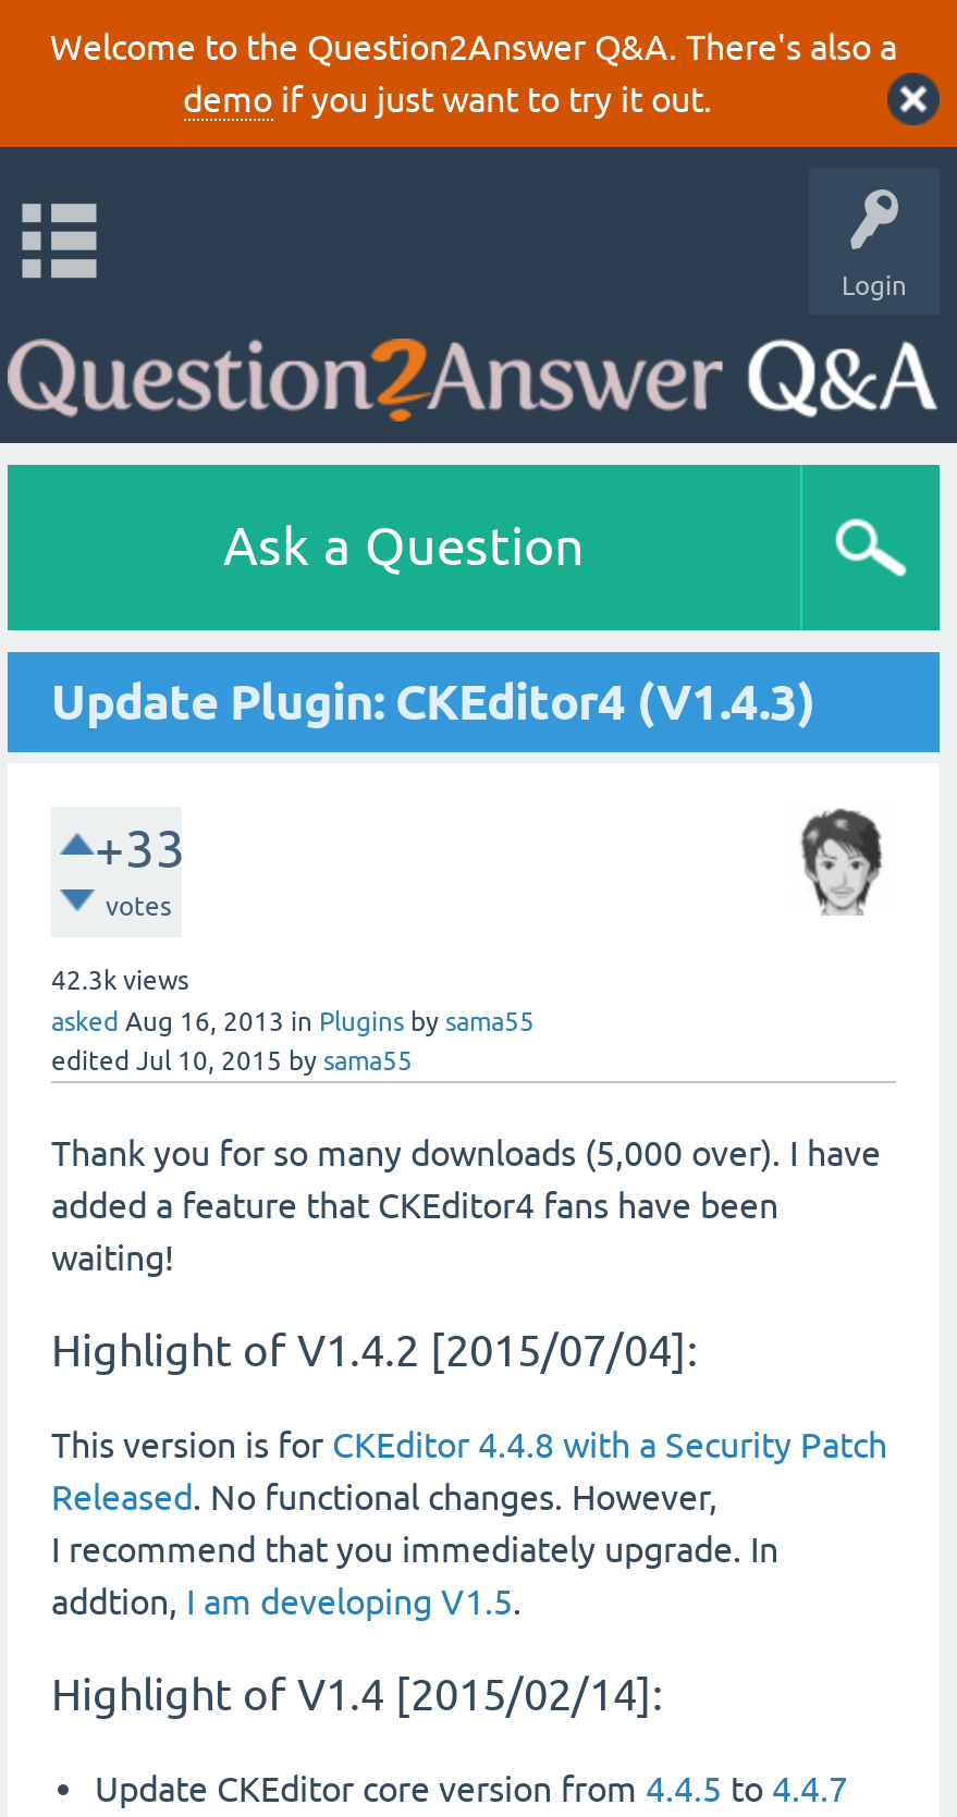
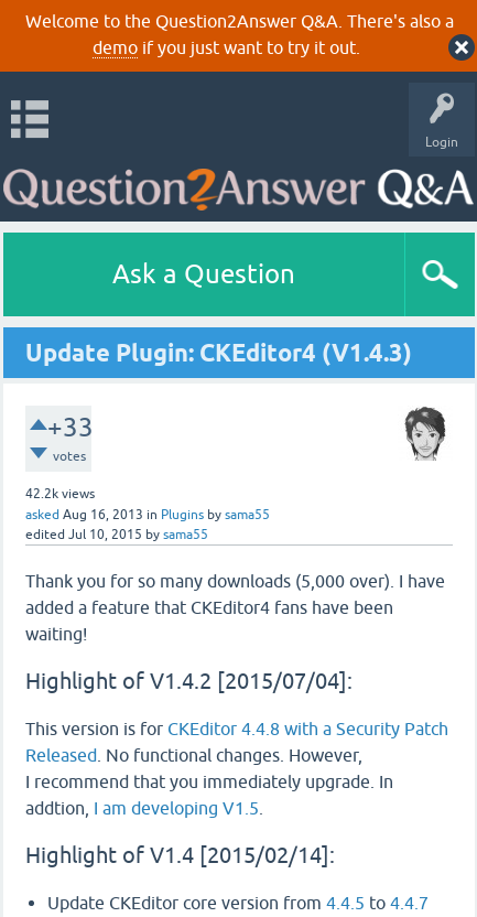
- 42.3k views
+ 42.2k views
